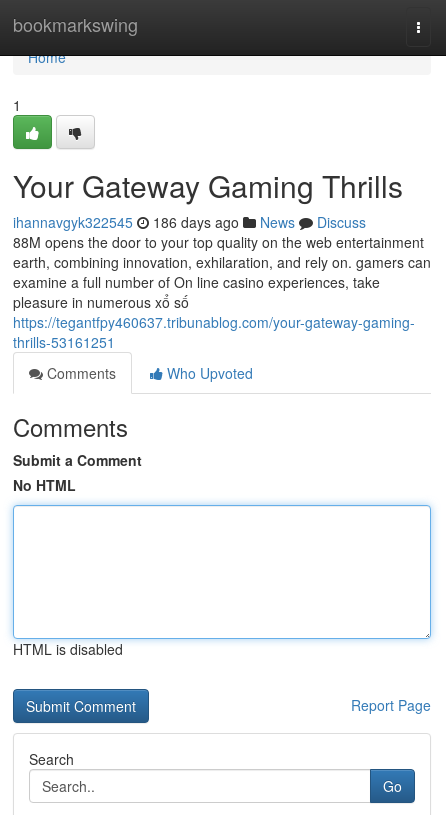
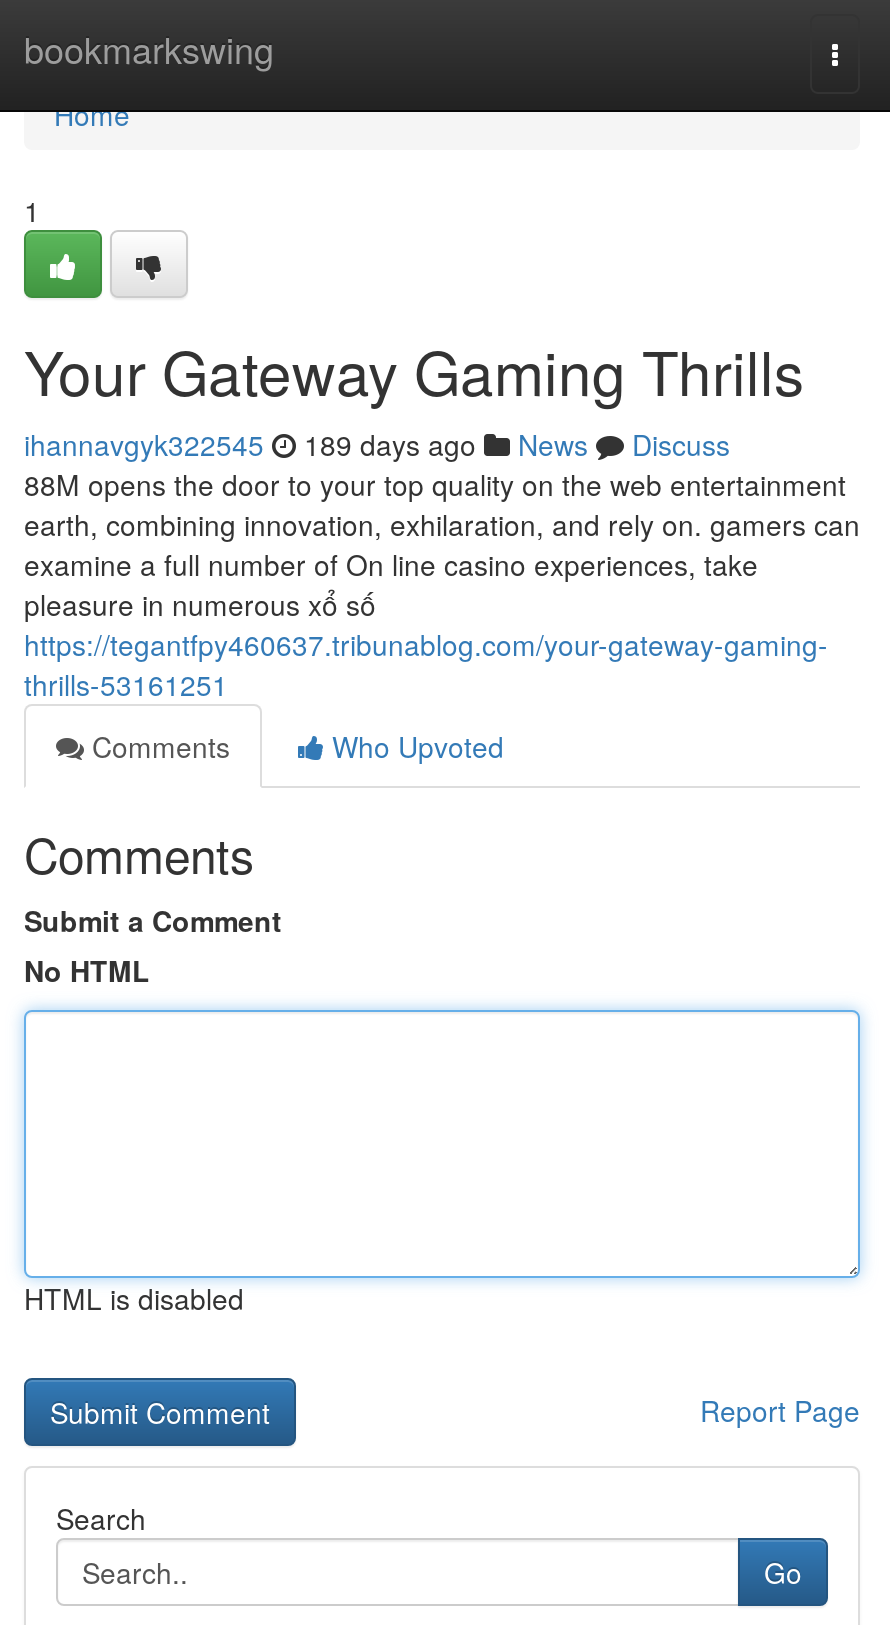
- ihannavgyk322545 186 days ago News Discuss
+ ihannavgyk322545 189 days ago News Discuss
